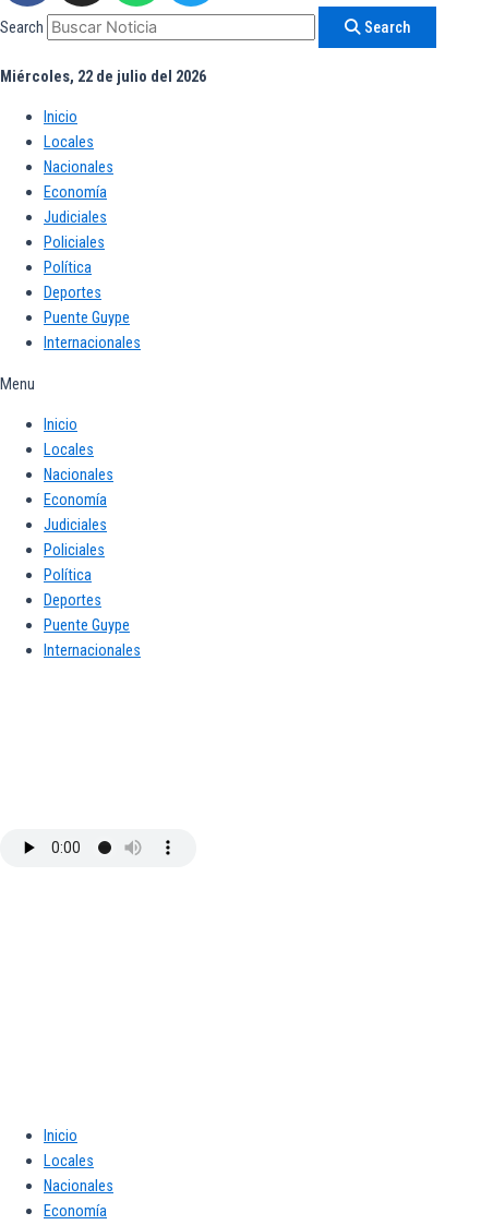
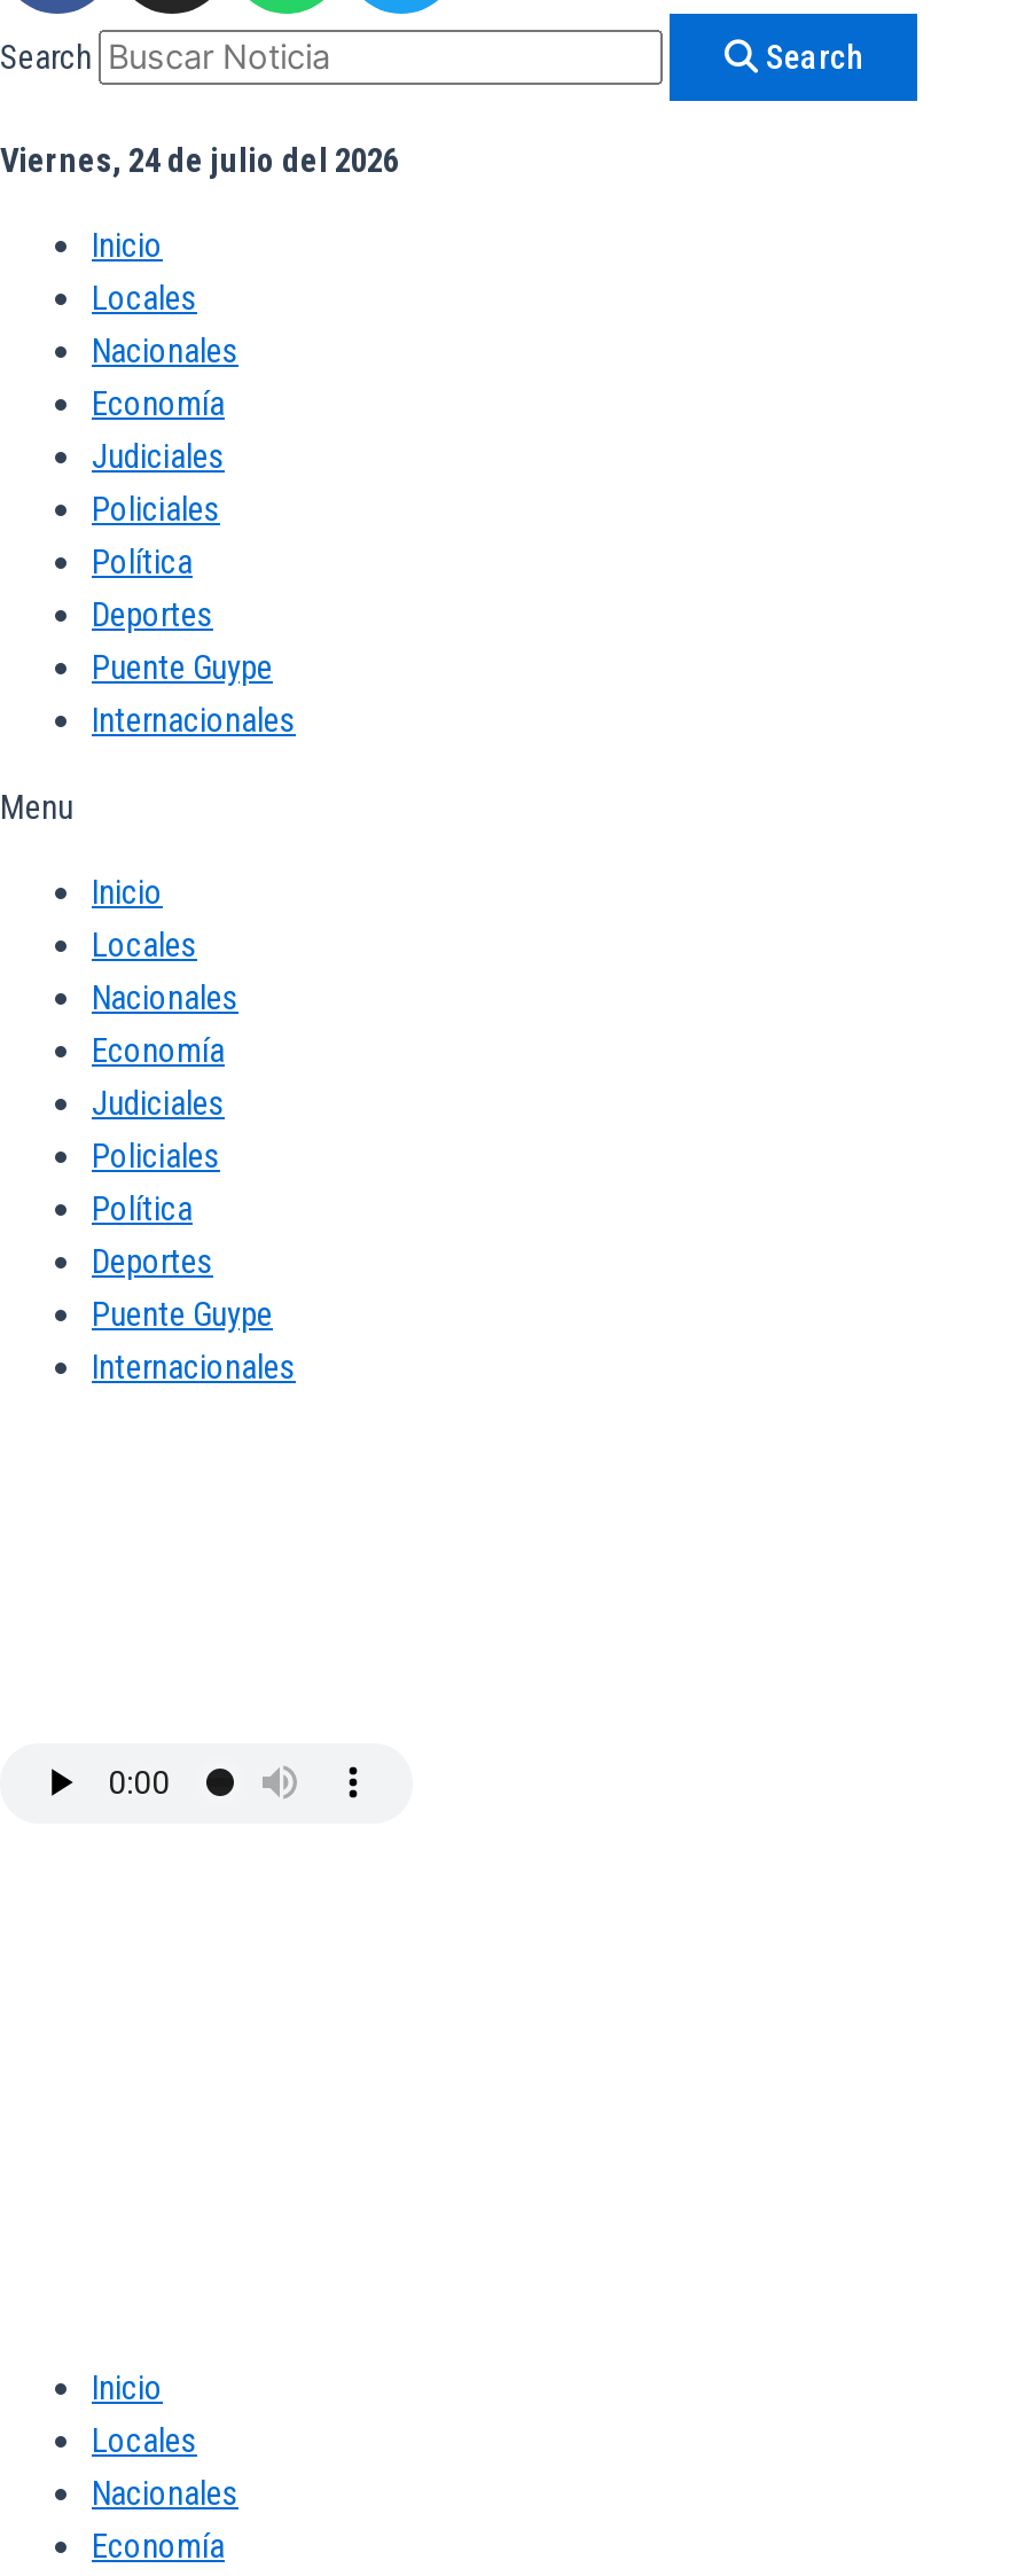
- Miércoles, 22 de julio del 2026
+ Viernes, 24 de julio del 2026
